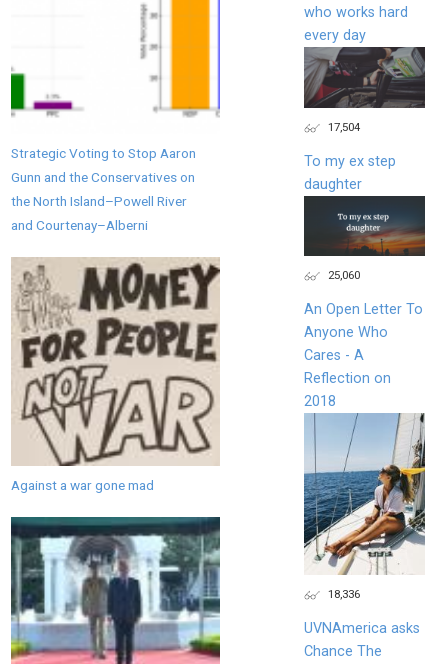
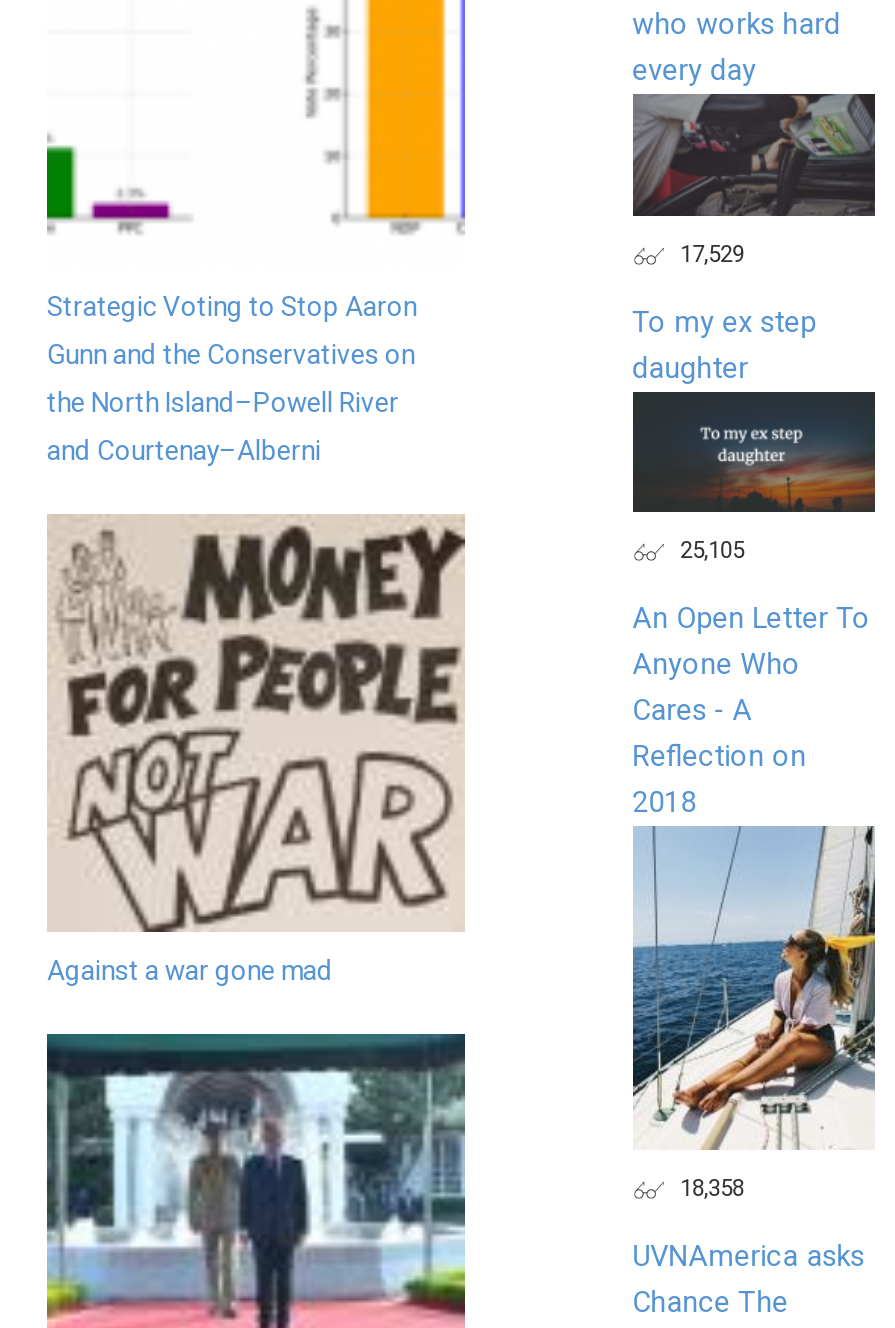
- 17,504
+ 17,529

- 25,060
+ 25,105

- 18,336
+ 18,358
